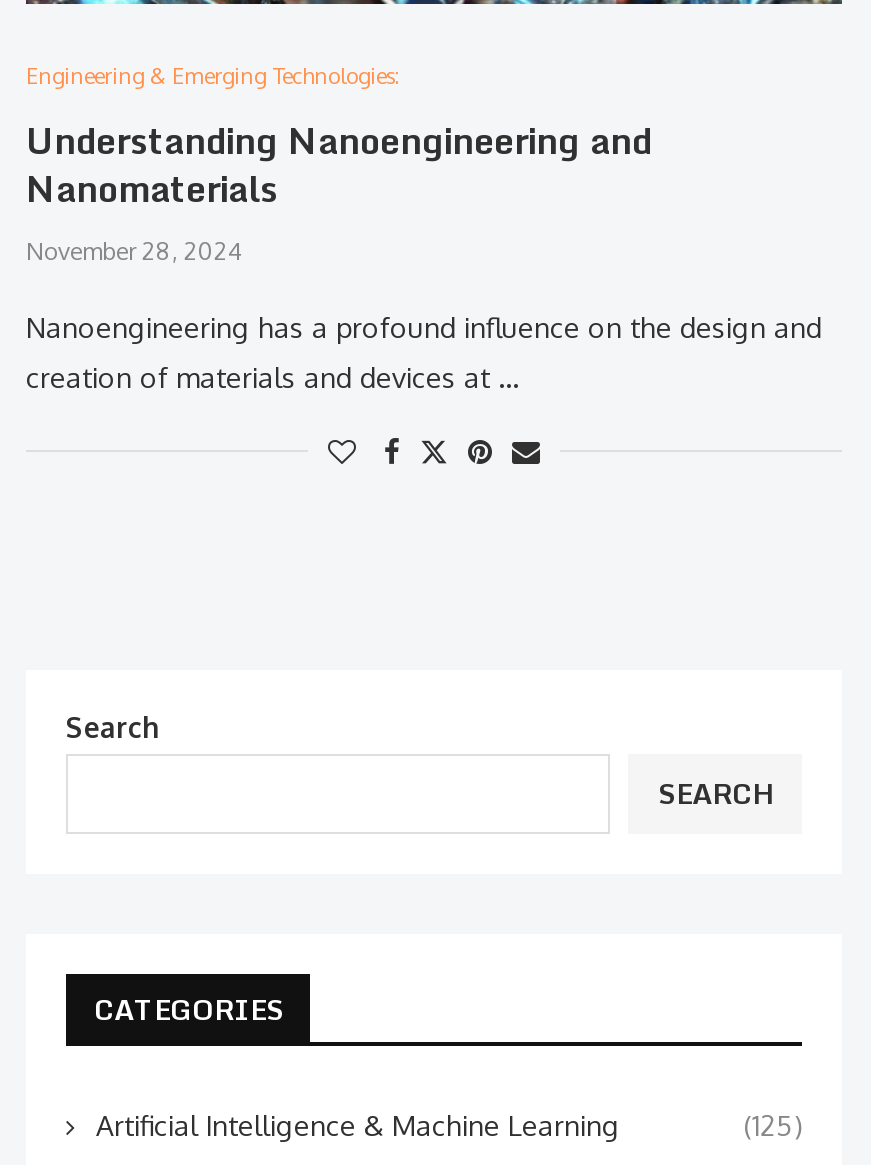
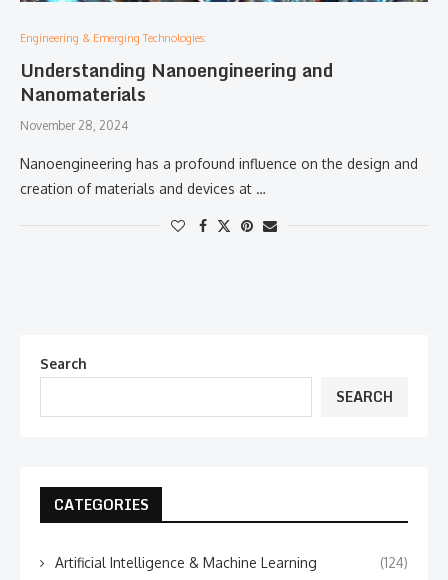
- (125)
+ (124)
